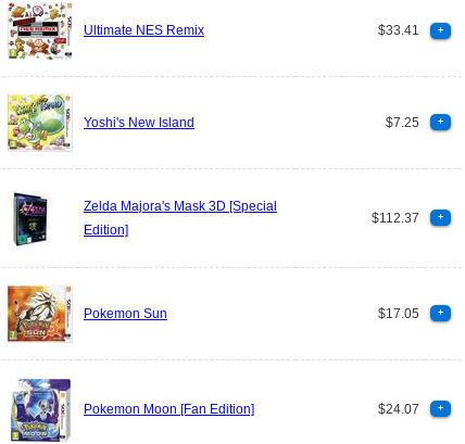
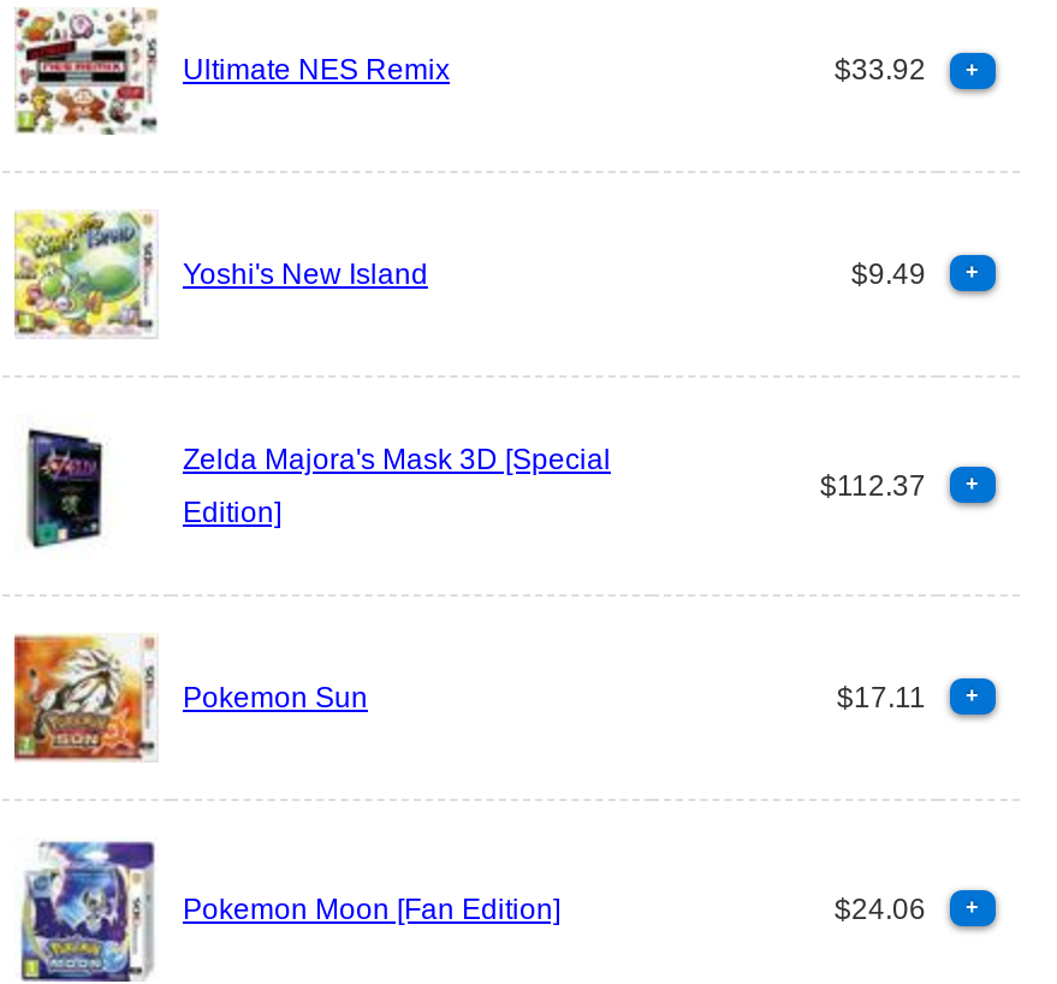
- $33.41
+ $33.92

- $7.25
+ $9.49

- $17.05
+ $17.11

- $24.07
+ $24.06
